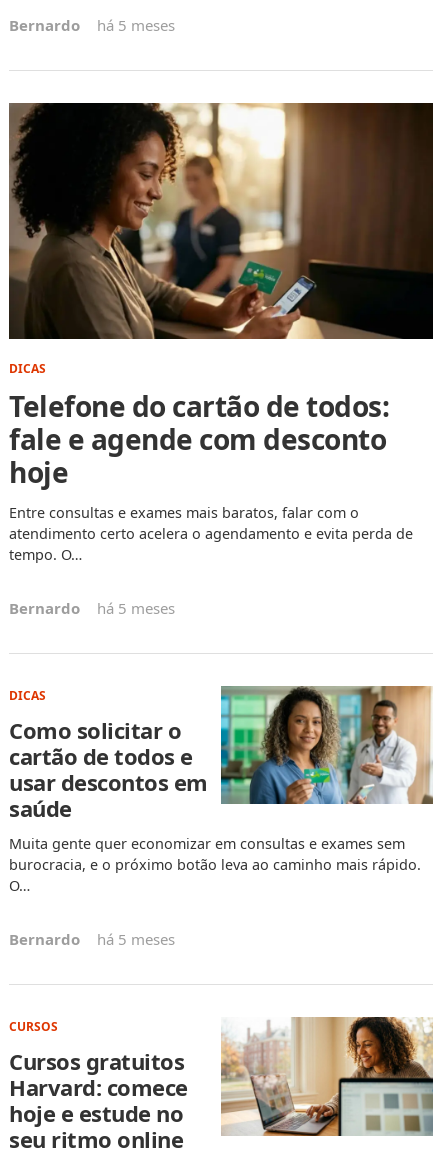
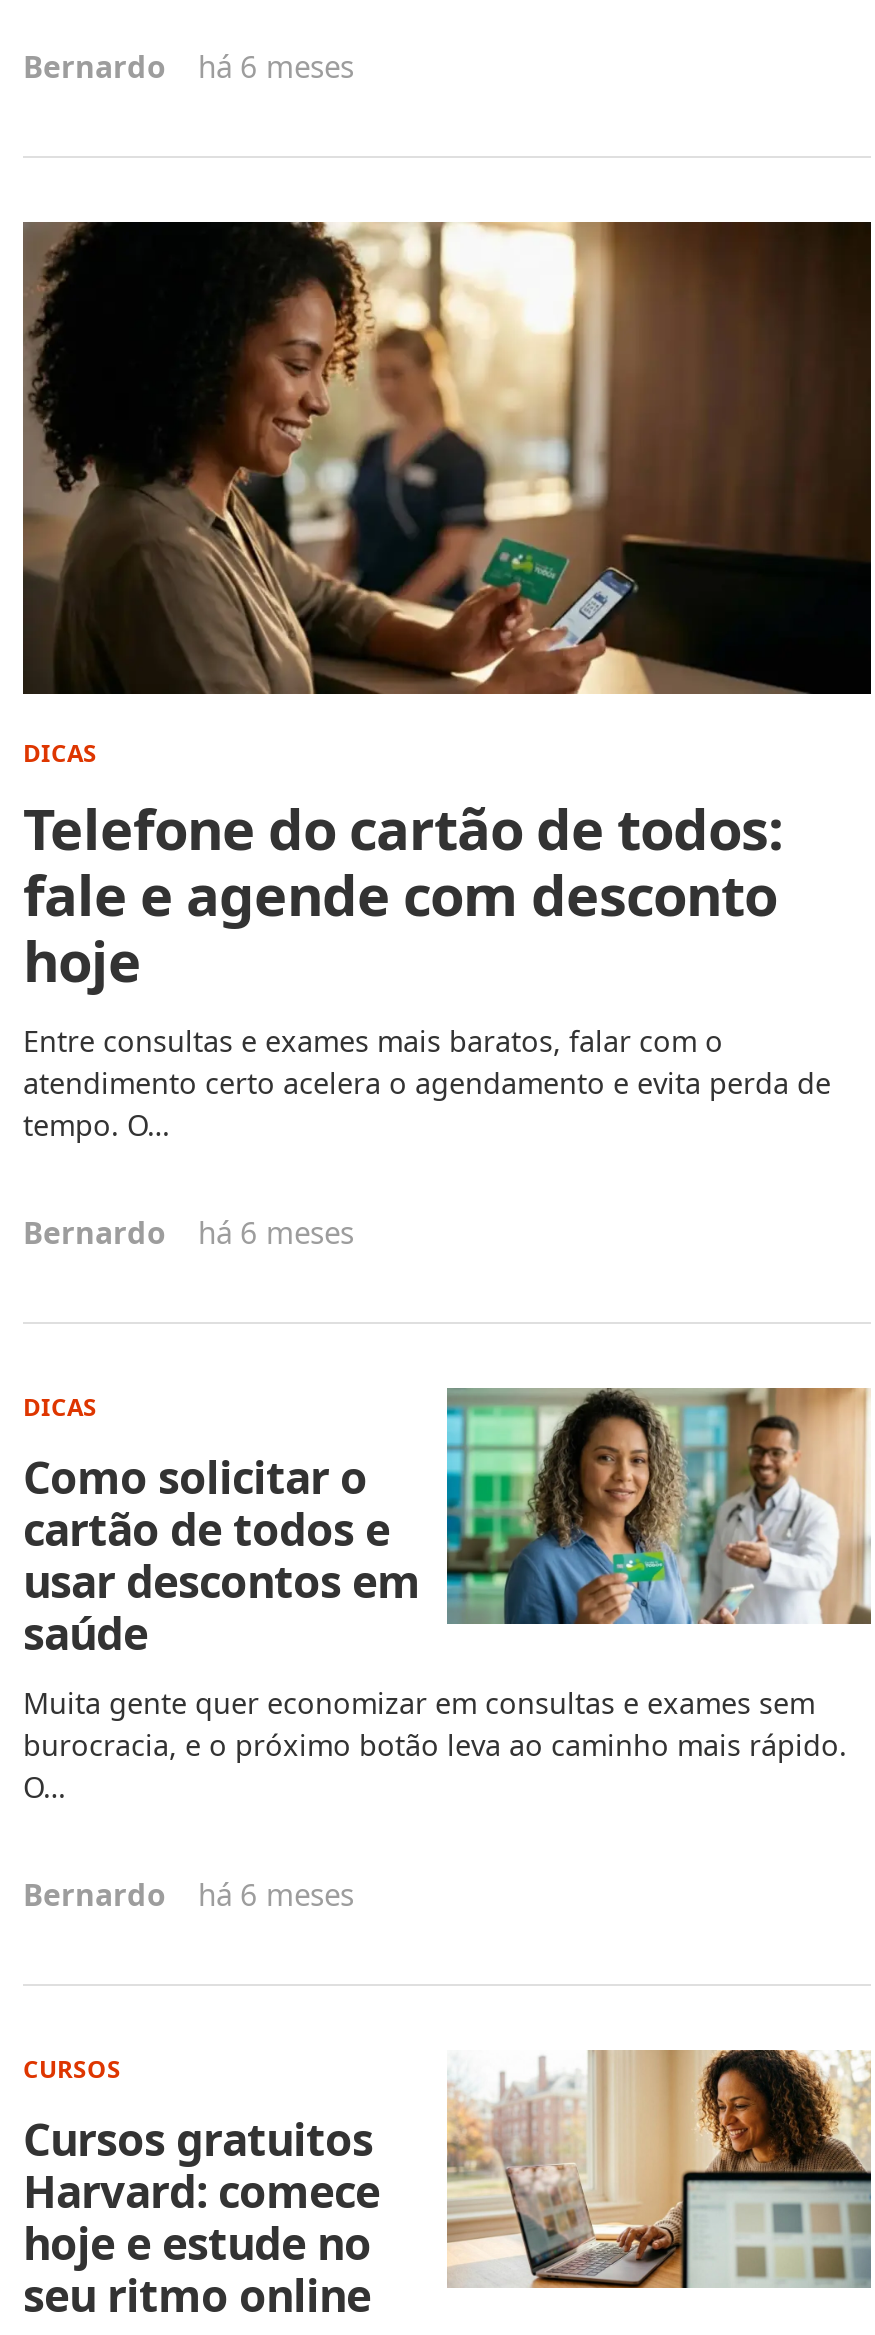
- Bernardo há 5 meses
+ Bernardo há 6 meses

- Bernardo há 5 meses
+ Bernardo há 6 meses

- Bernardo há 5 meses
+ Bernardo há 6 meses
